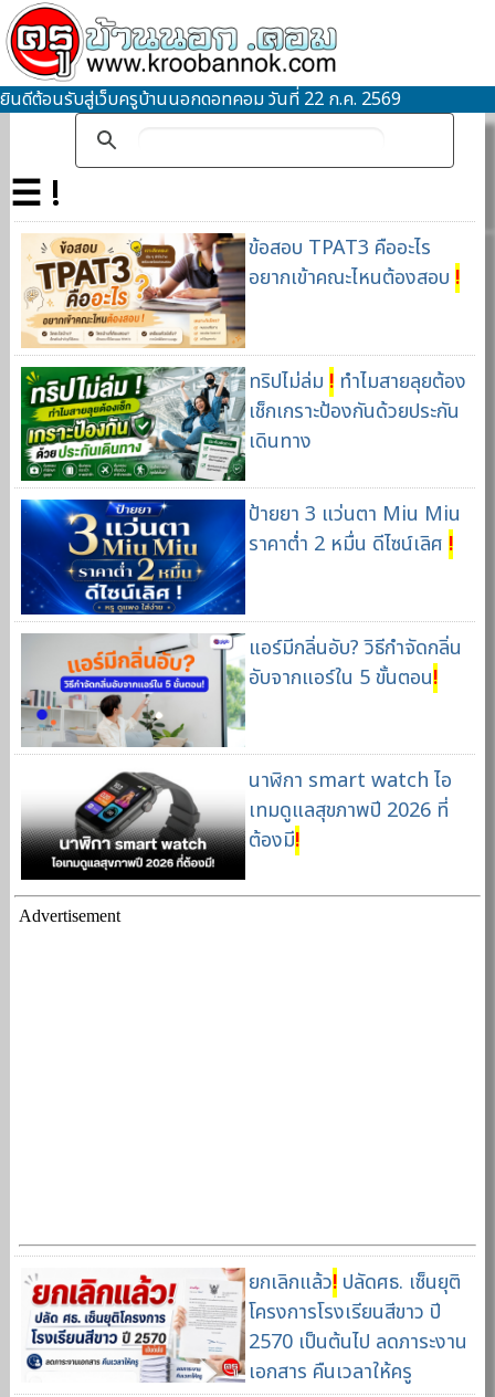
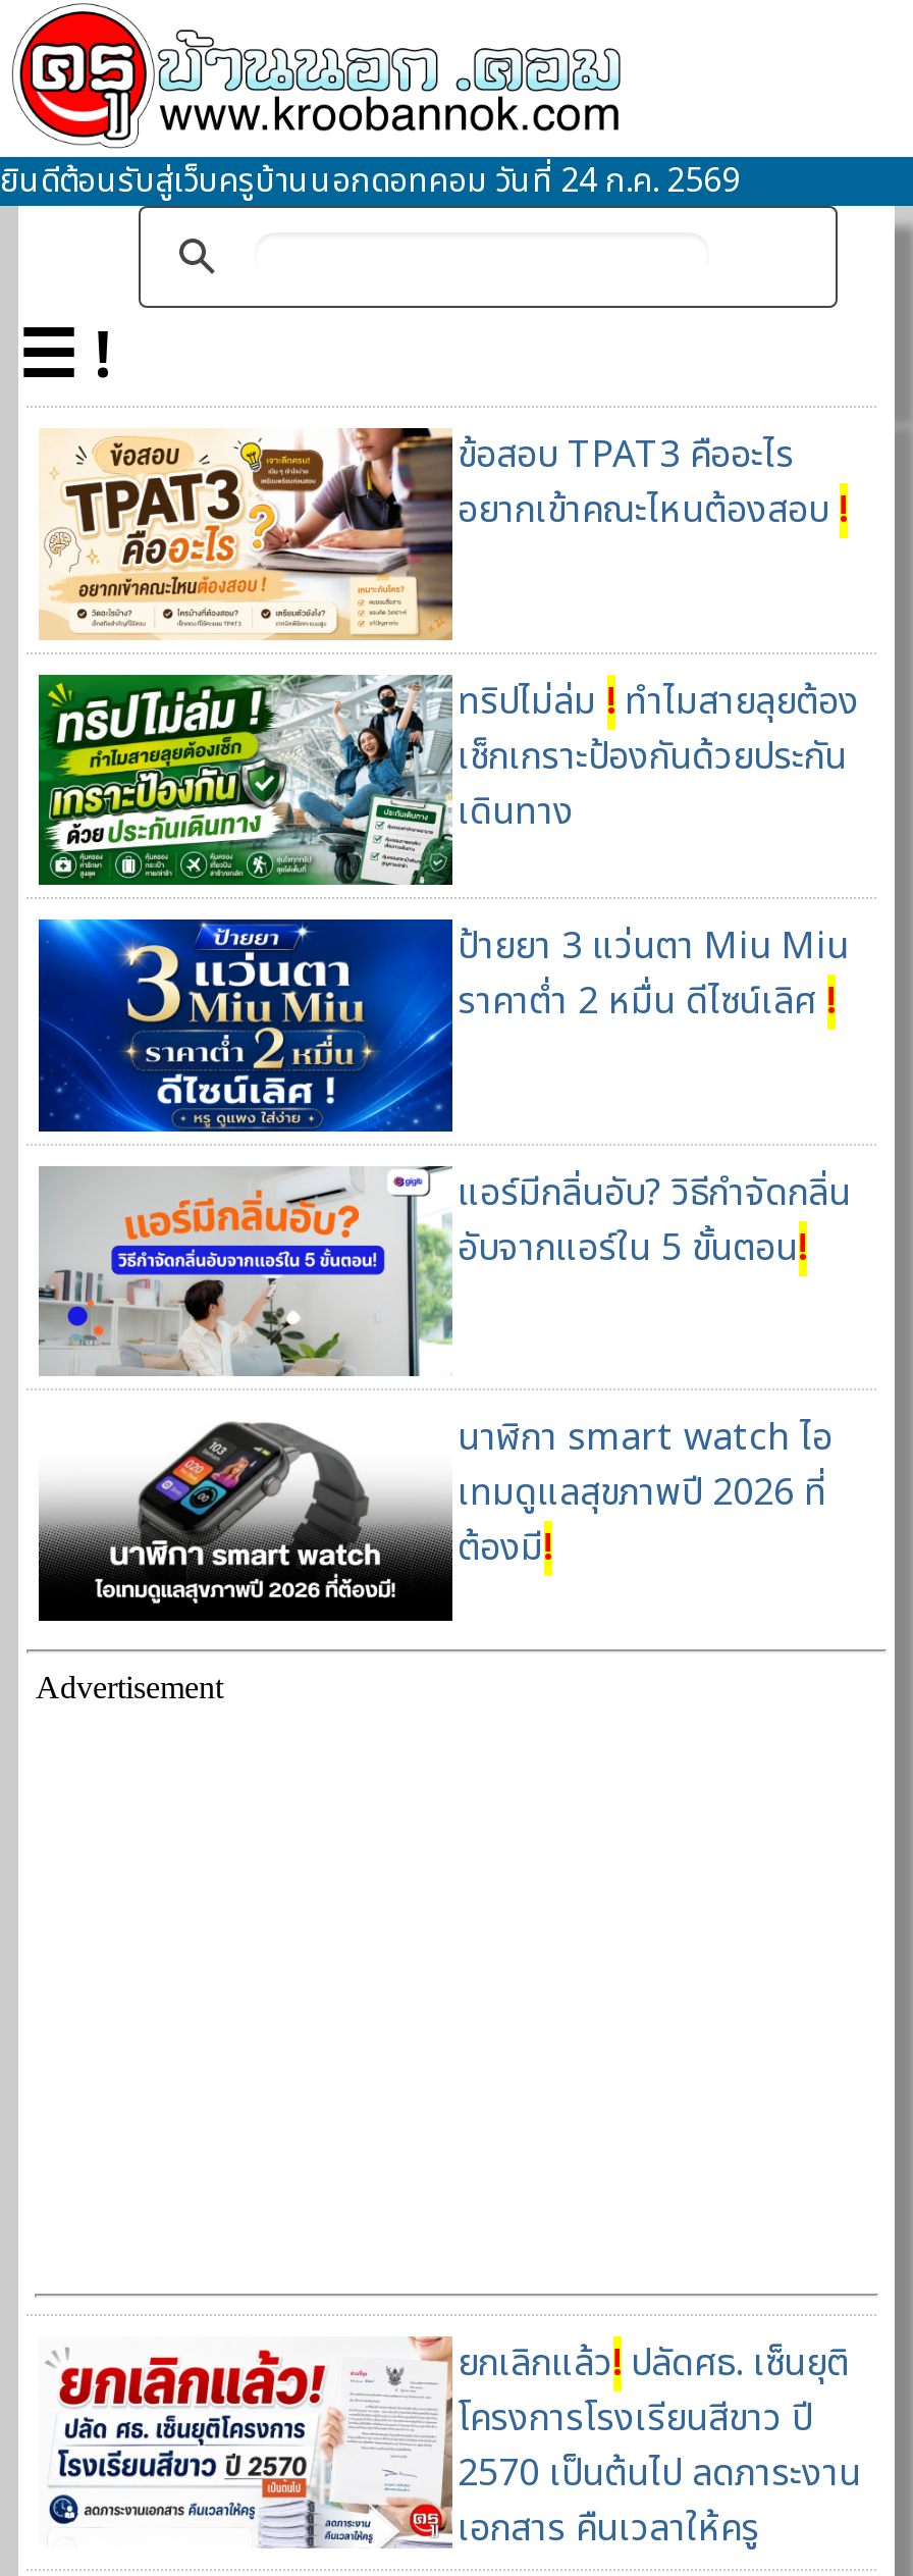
- ยินดีต้อนรับสู่เว็บครูบ้านนอกดอทคอม วันที่ 22 ก.ค. 2569
+ ยินดีต้อนรับสู่เว็บครูบ้านนอกดอทคอม วันที่ 24 ก.ค. 2569
